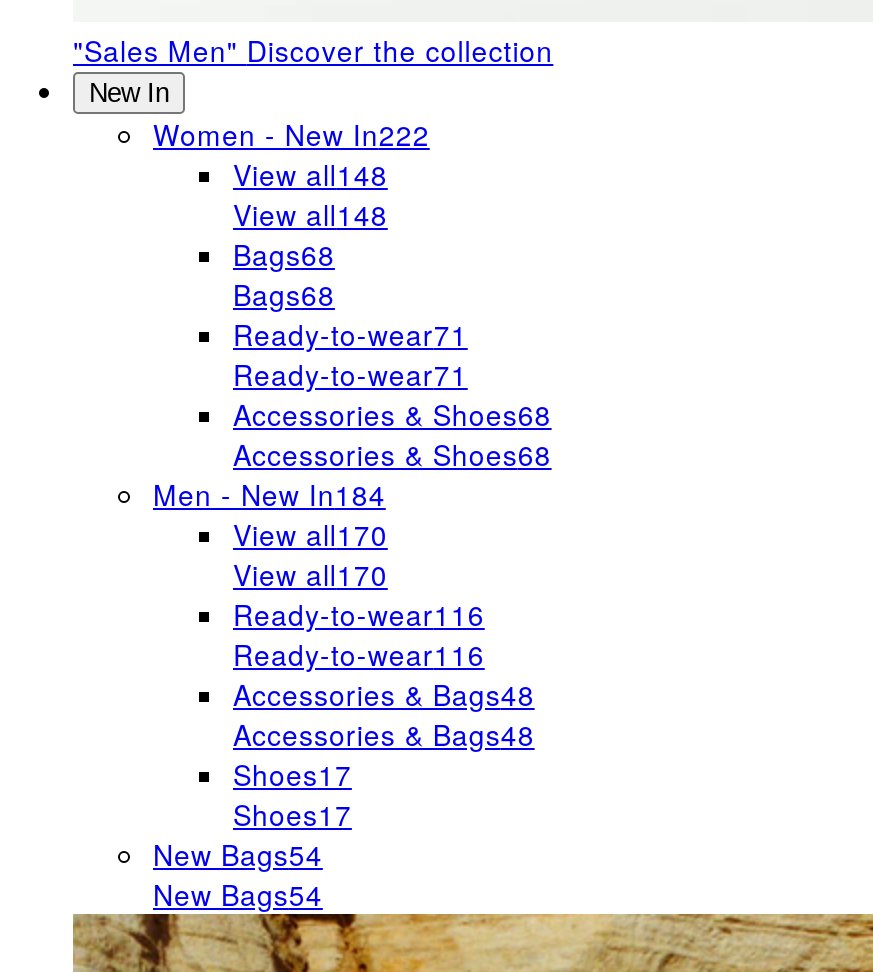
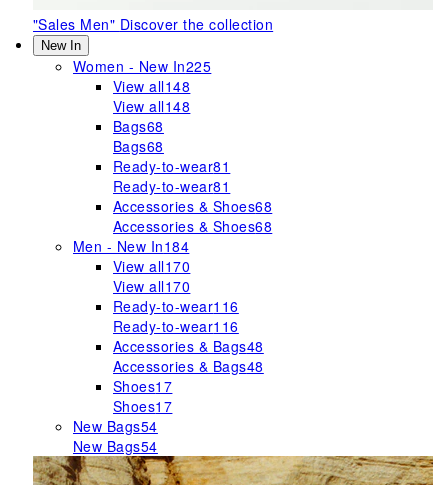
- Women - New In222
+ Women - New In225

- Ready-to-wear71
+ Ready-to-wear81

- Ready-to-wear71
+ Ready-to-wear81
